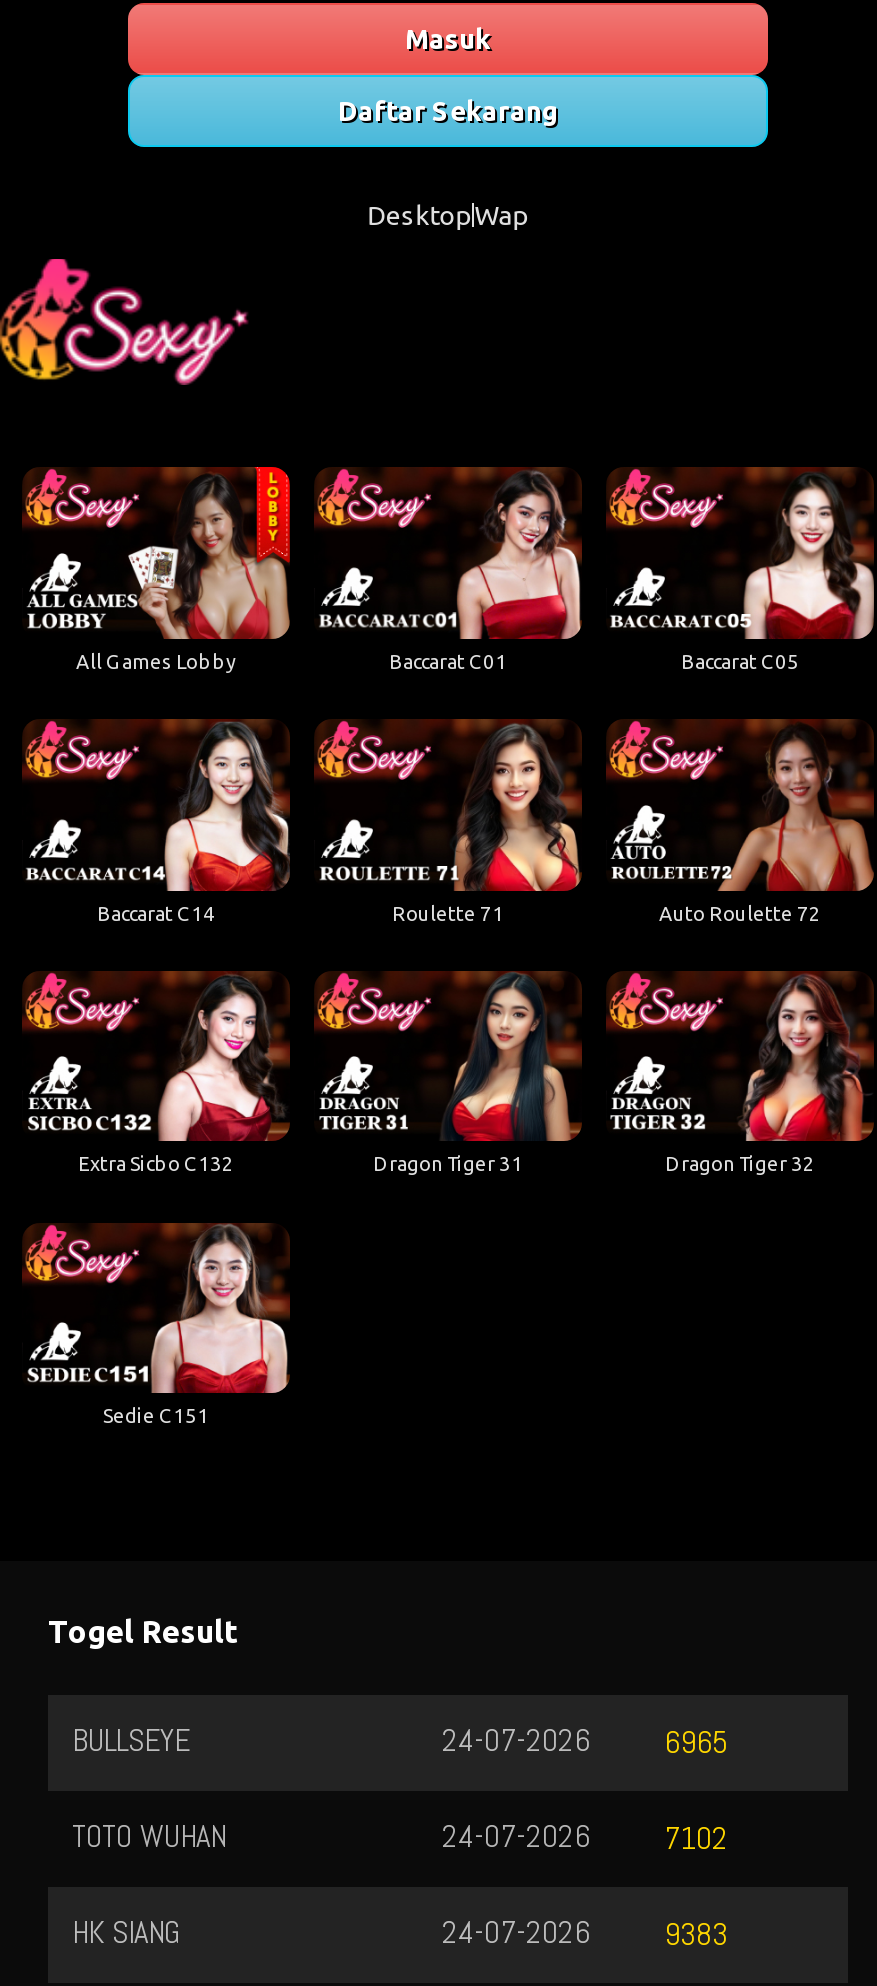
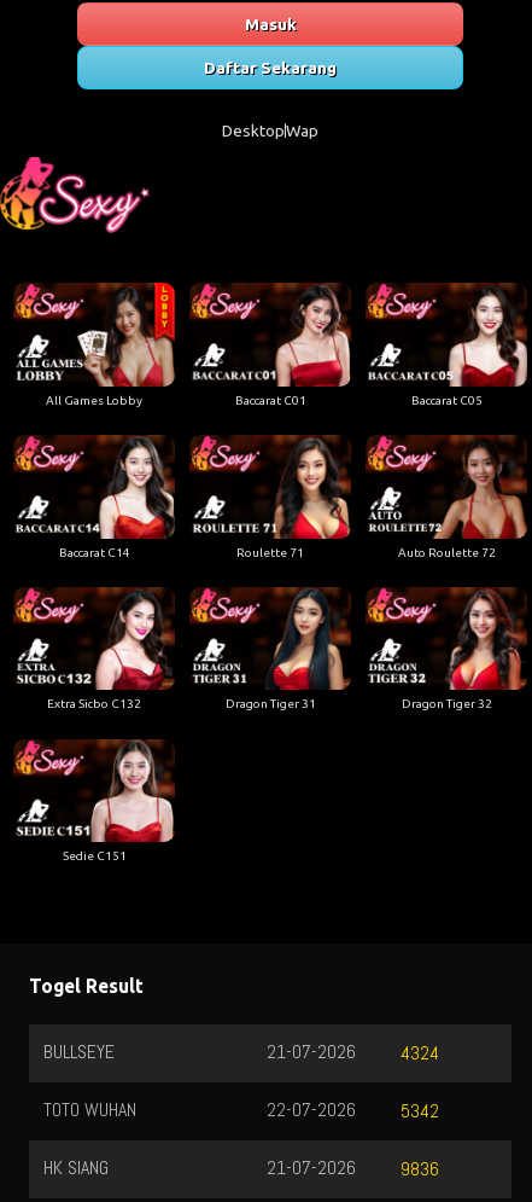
- 24-07-2026
+ 21-07-2026

- 6965
+ 4324

- 24-07-2026
+ 22-07-2026

- 7102
+ 5342

- 24-07-2026
+ 21-07-2026

- 9383
+ 9836
